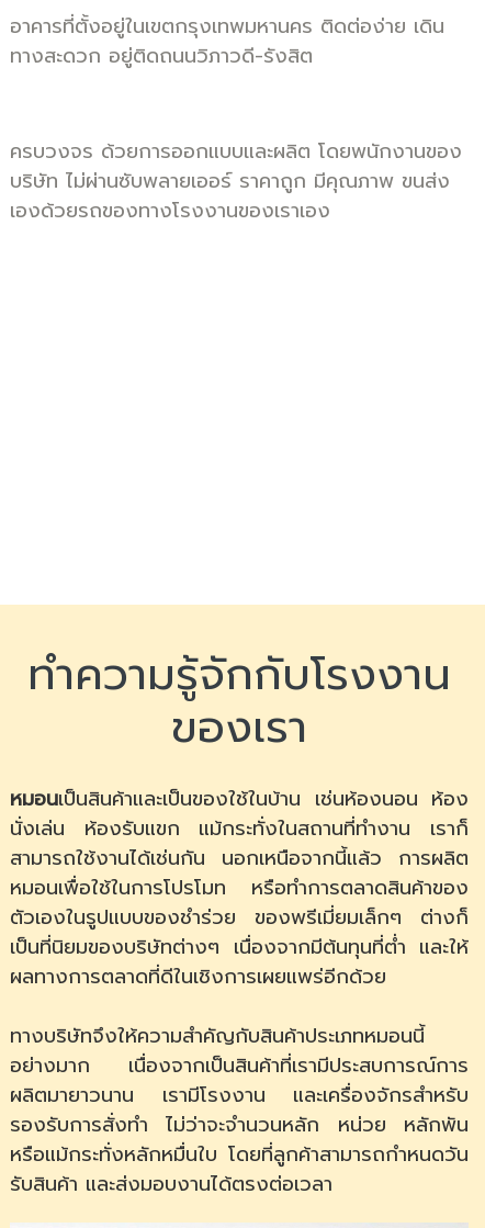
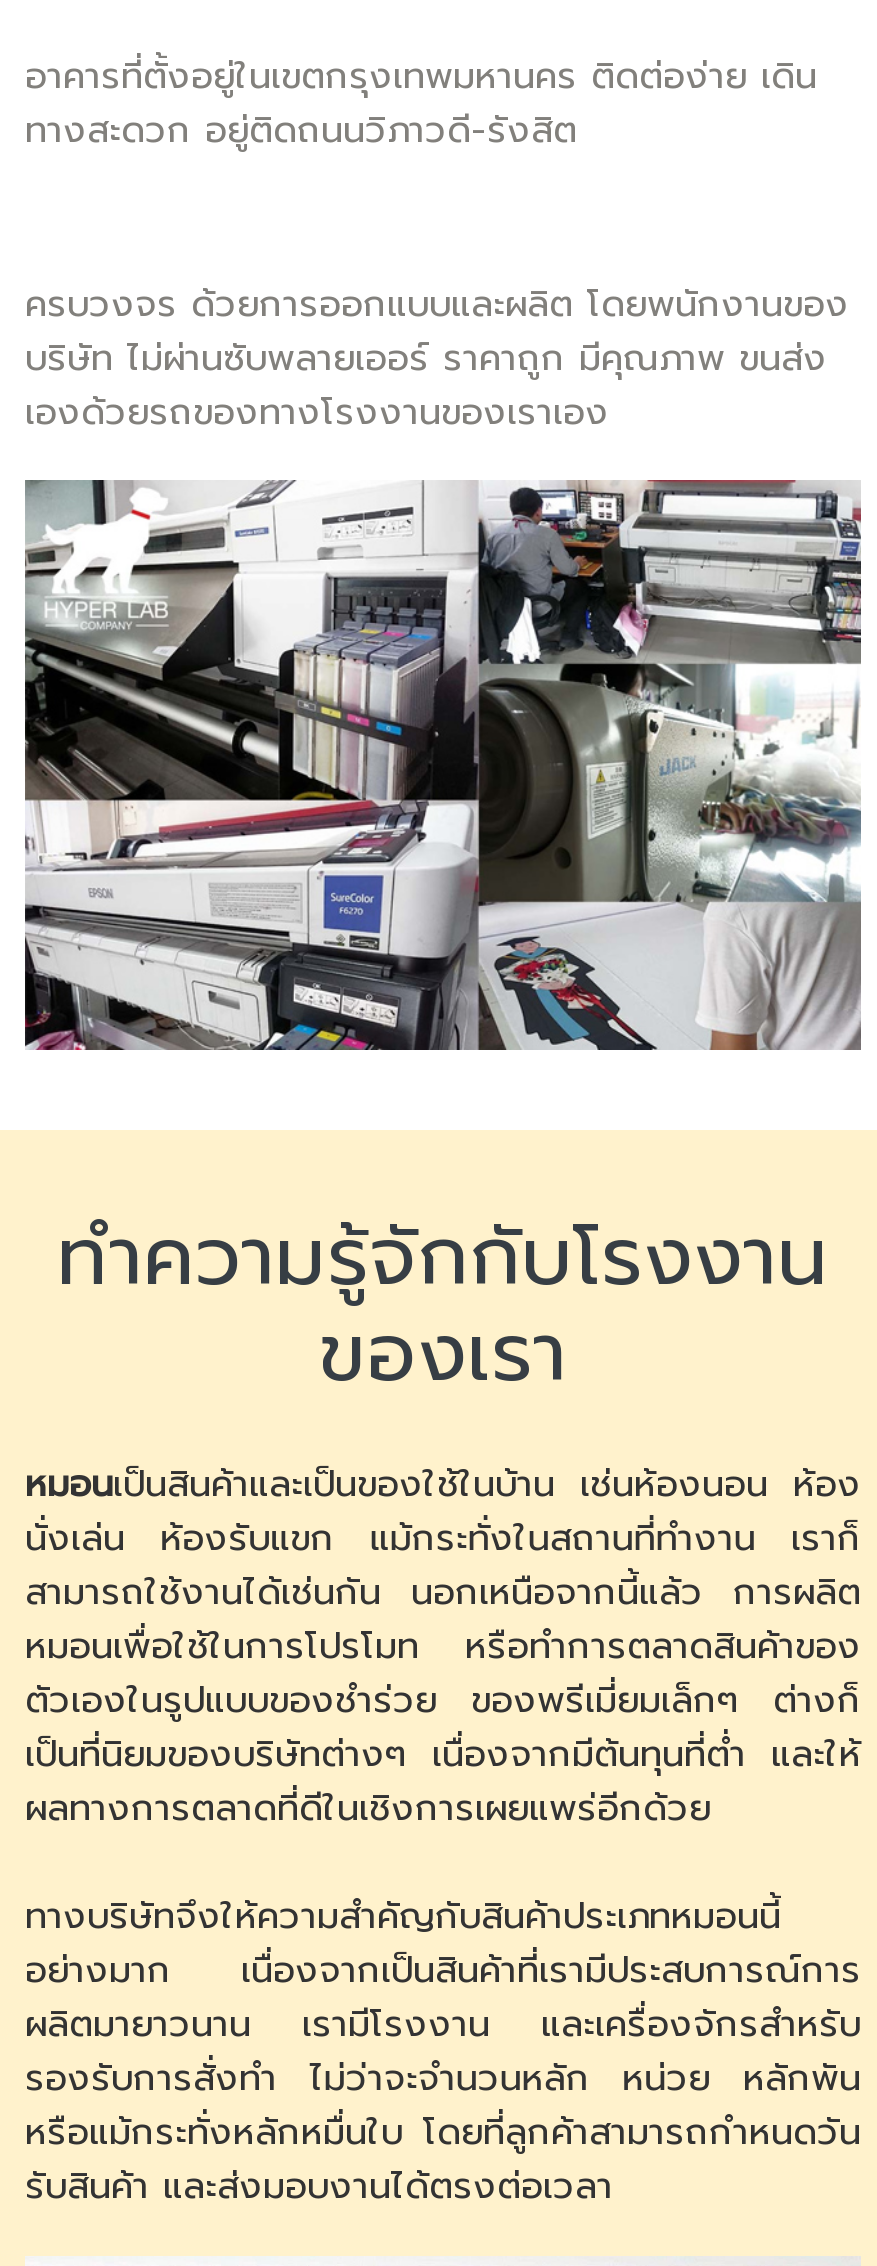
+ [image]
